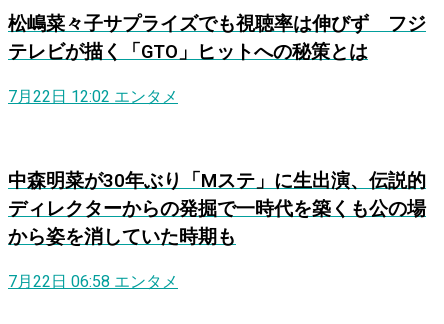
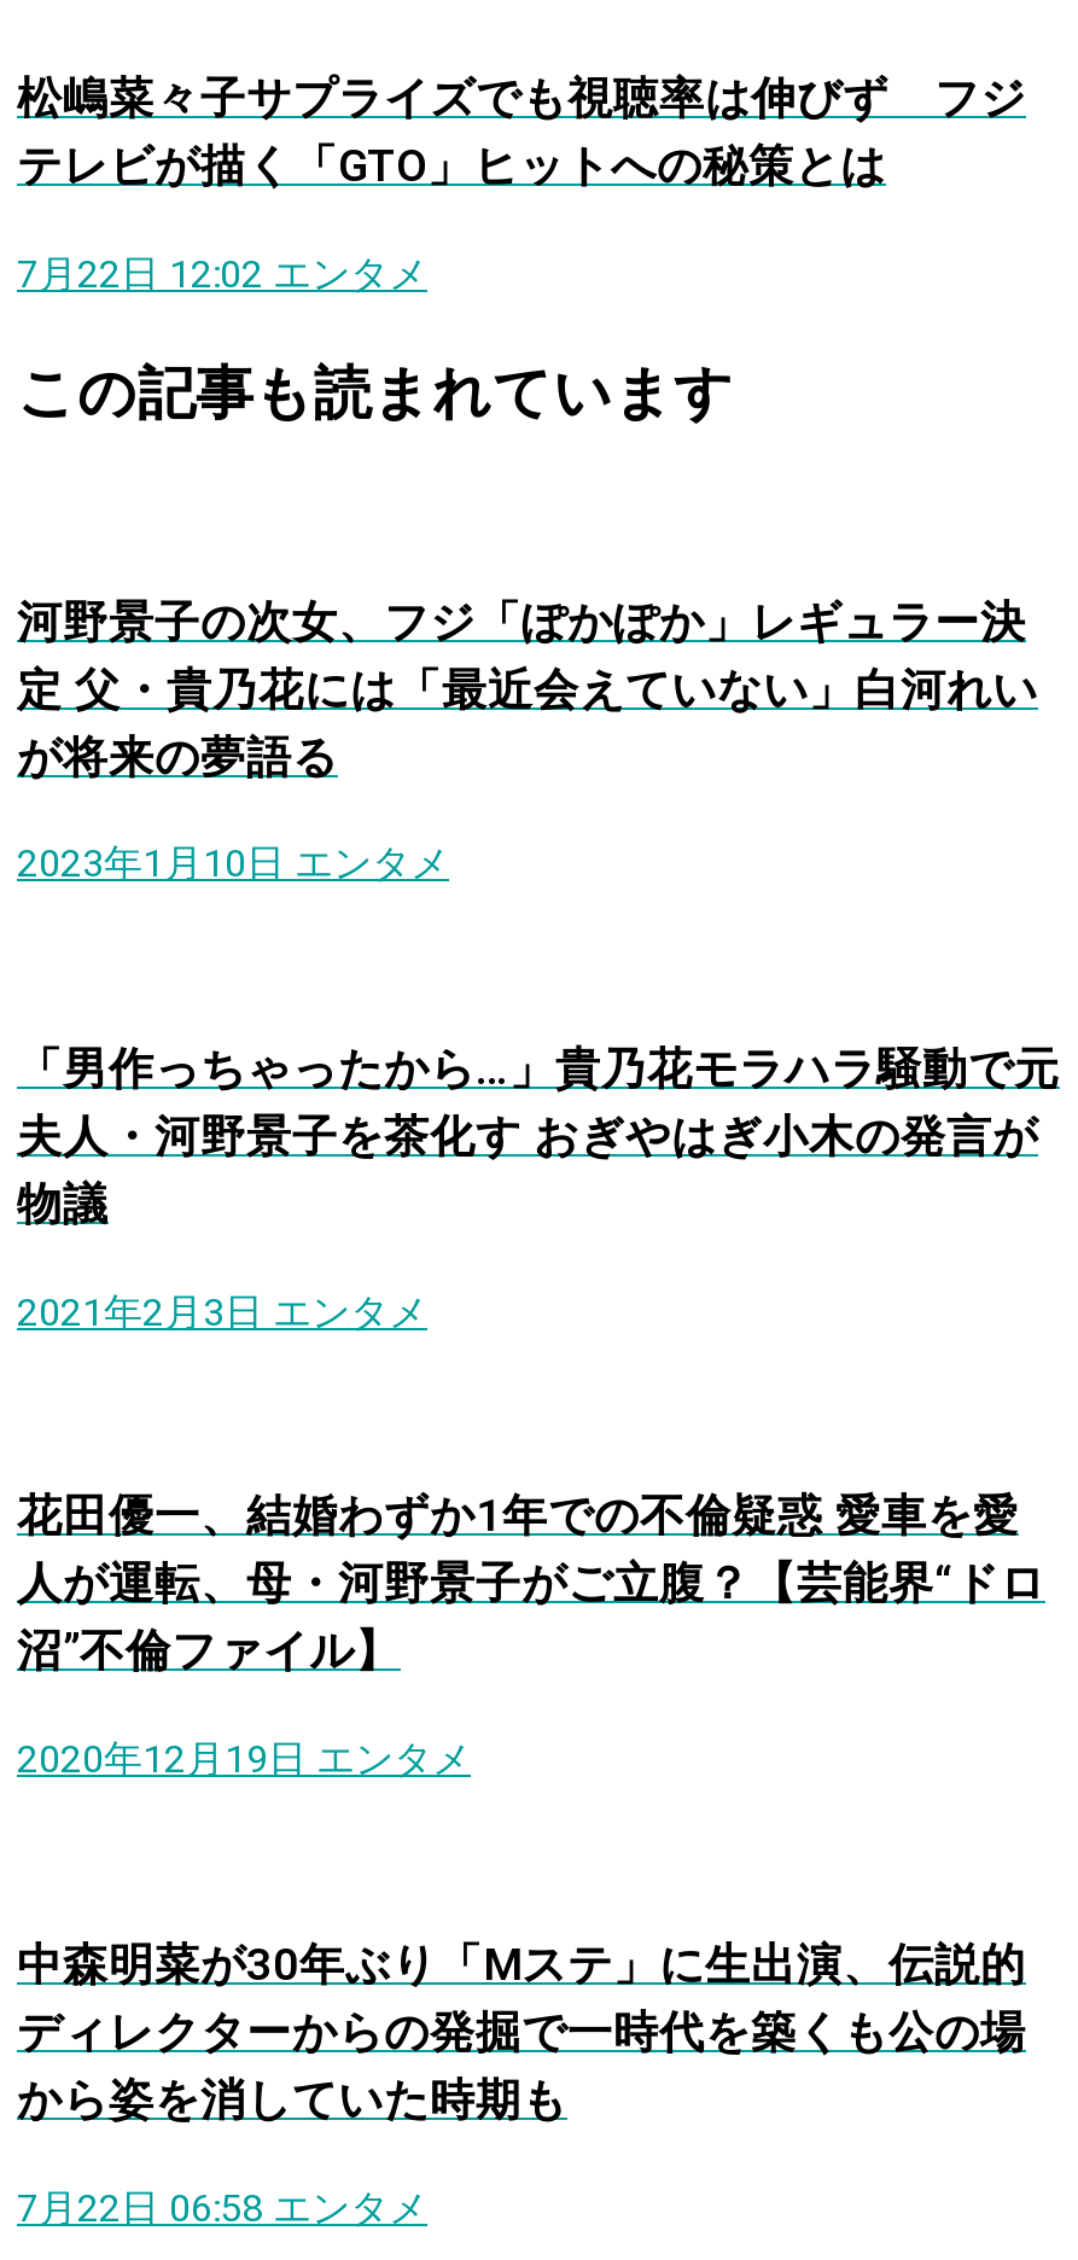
+ この記事も読まれています
+ 河野景子の次女、フジ「ぽかぽか」レギュラー決
+ 定 父・貴乃花には「最近会えていない」白河れい
+ が将来の夢語る
+ 2023年1月10日エンタメ
+ 「男作っちゃったから…」貴乃花モラハラ騒動で元
+ 夫人・河野景子を茶化す おぎやはぎ小木の発言が
+ 物議
+ 2021年2月3日エンタメ
+ 花田優一、結婚わずか1年での不倫疑惑 愛車を愛
+ 人が運転、母・河野景子がご立腹？【芸能界“ドロ
+ 沼”不倫ファイル】
+ 2020年12月19日エンタメ
